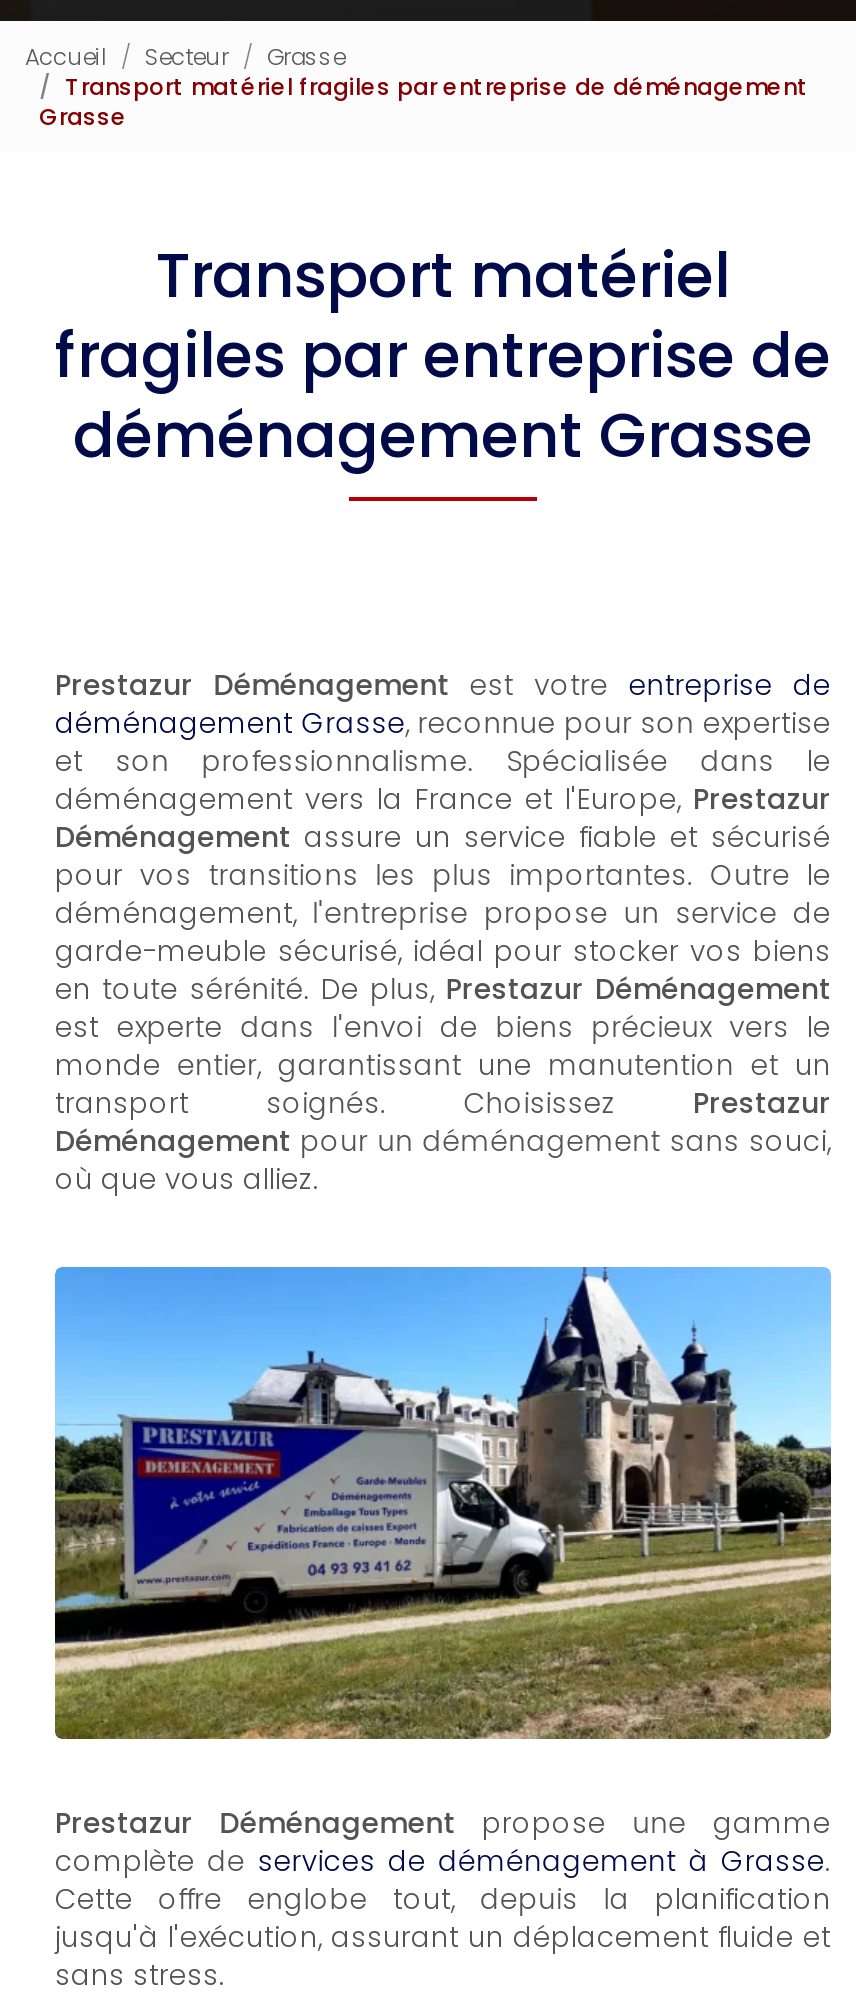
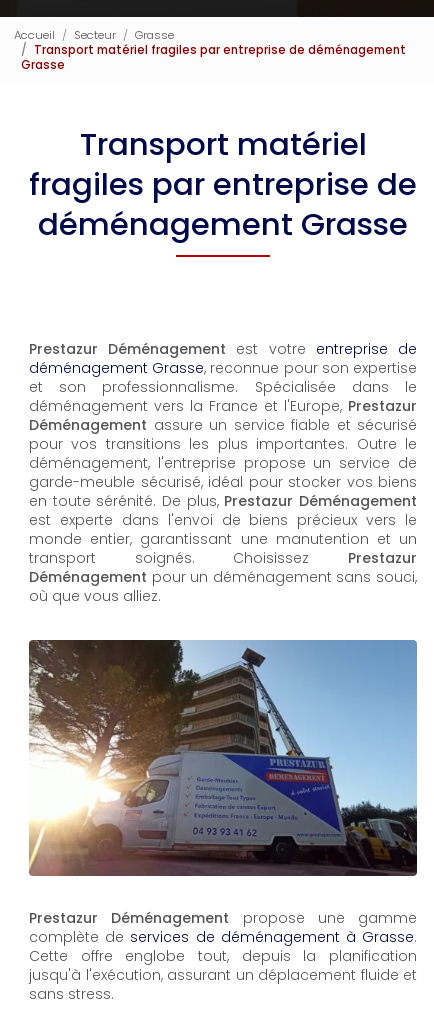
- [image]
+ [image]
